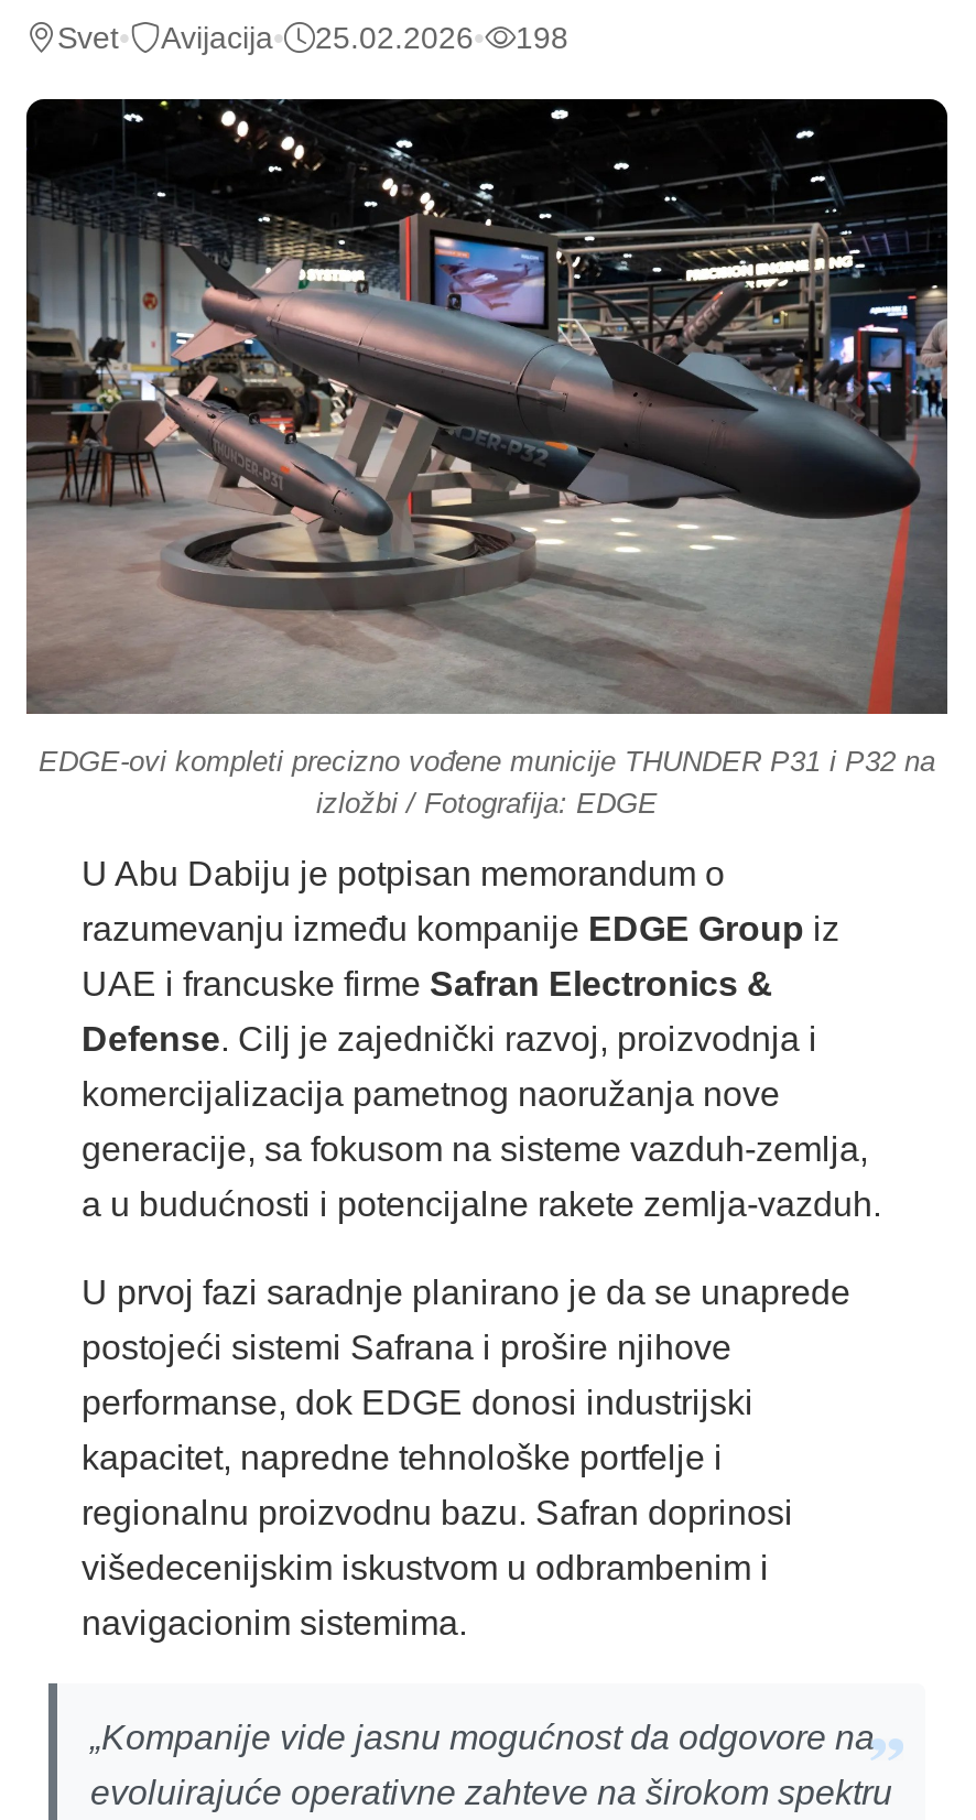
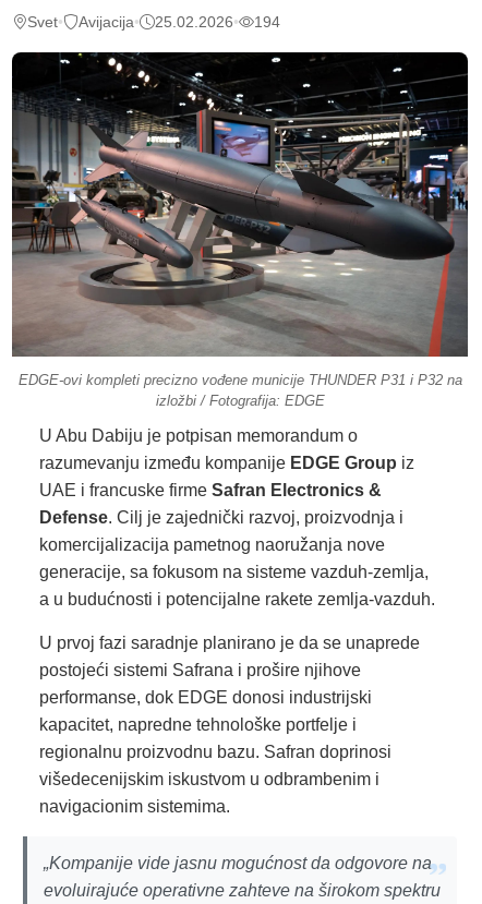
- Svet • Avijacija • 25.02.2026 • 198
+ Svet • Avijacija • 25.02.2026 • 194
